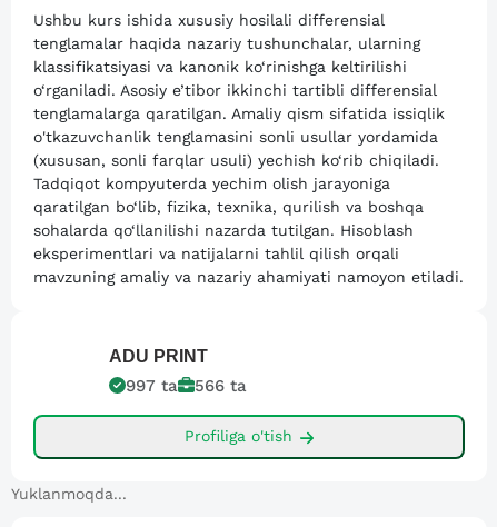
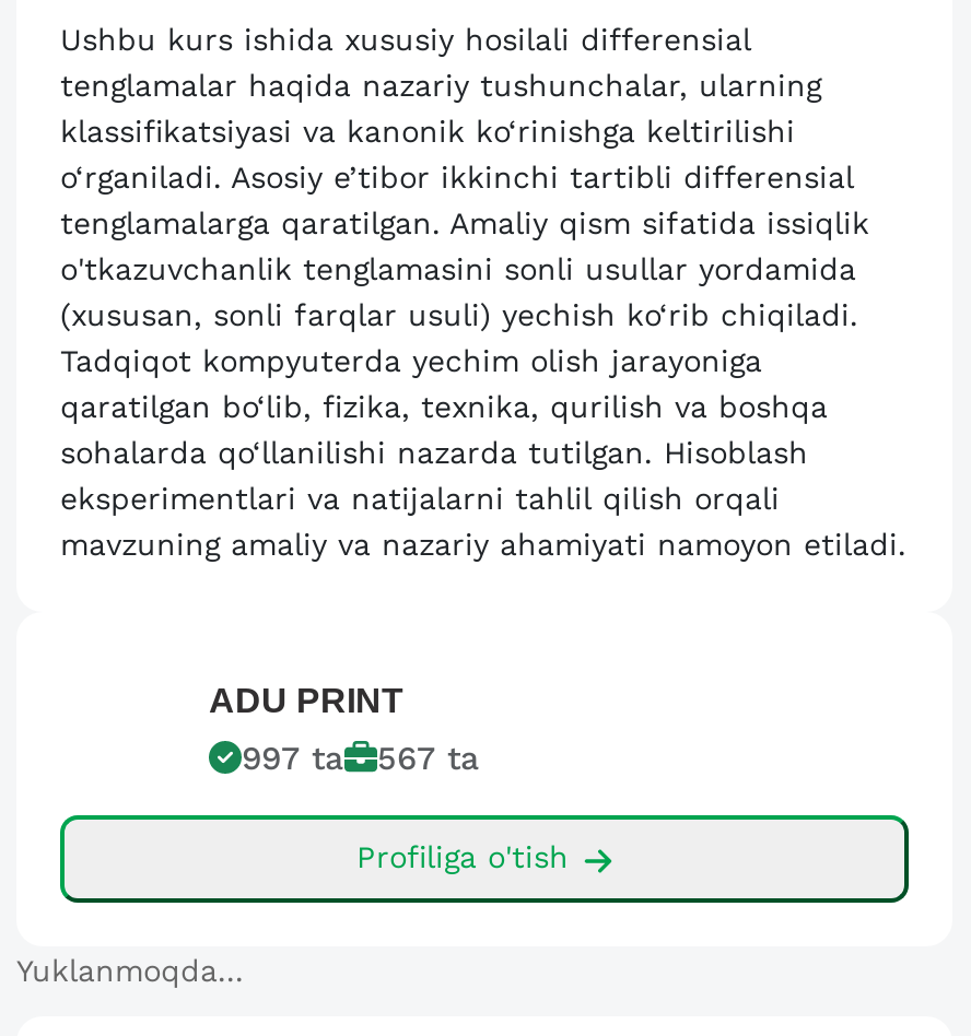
- 997 ta 566 ta
+ 997 ta 567 ta
